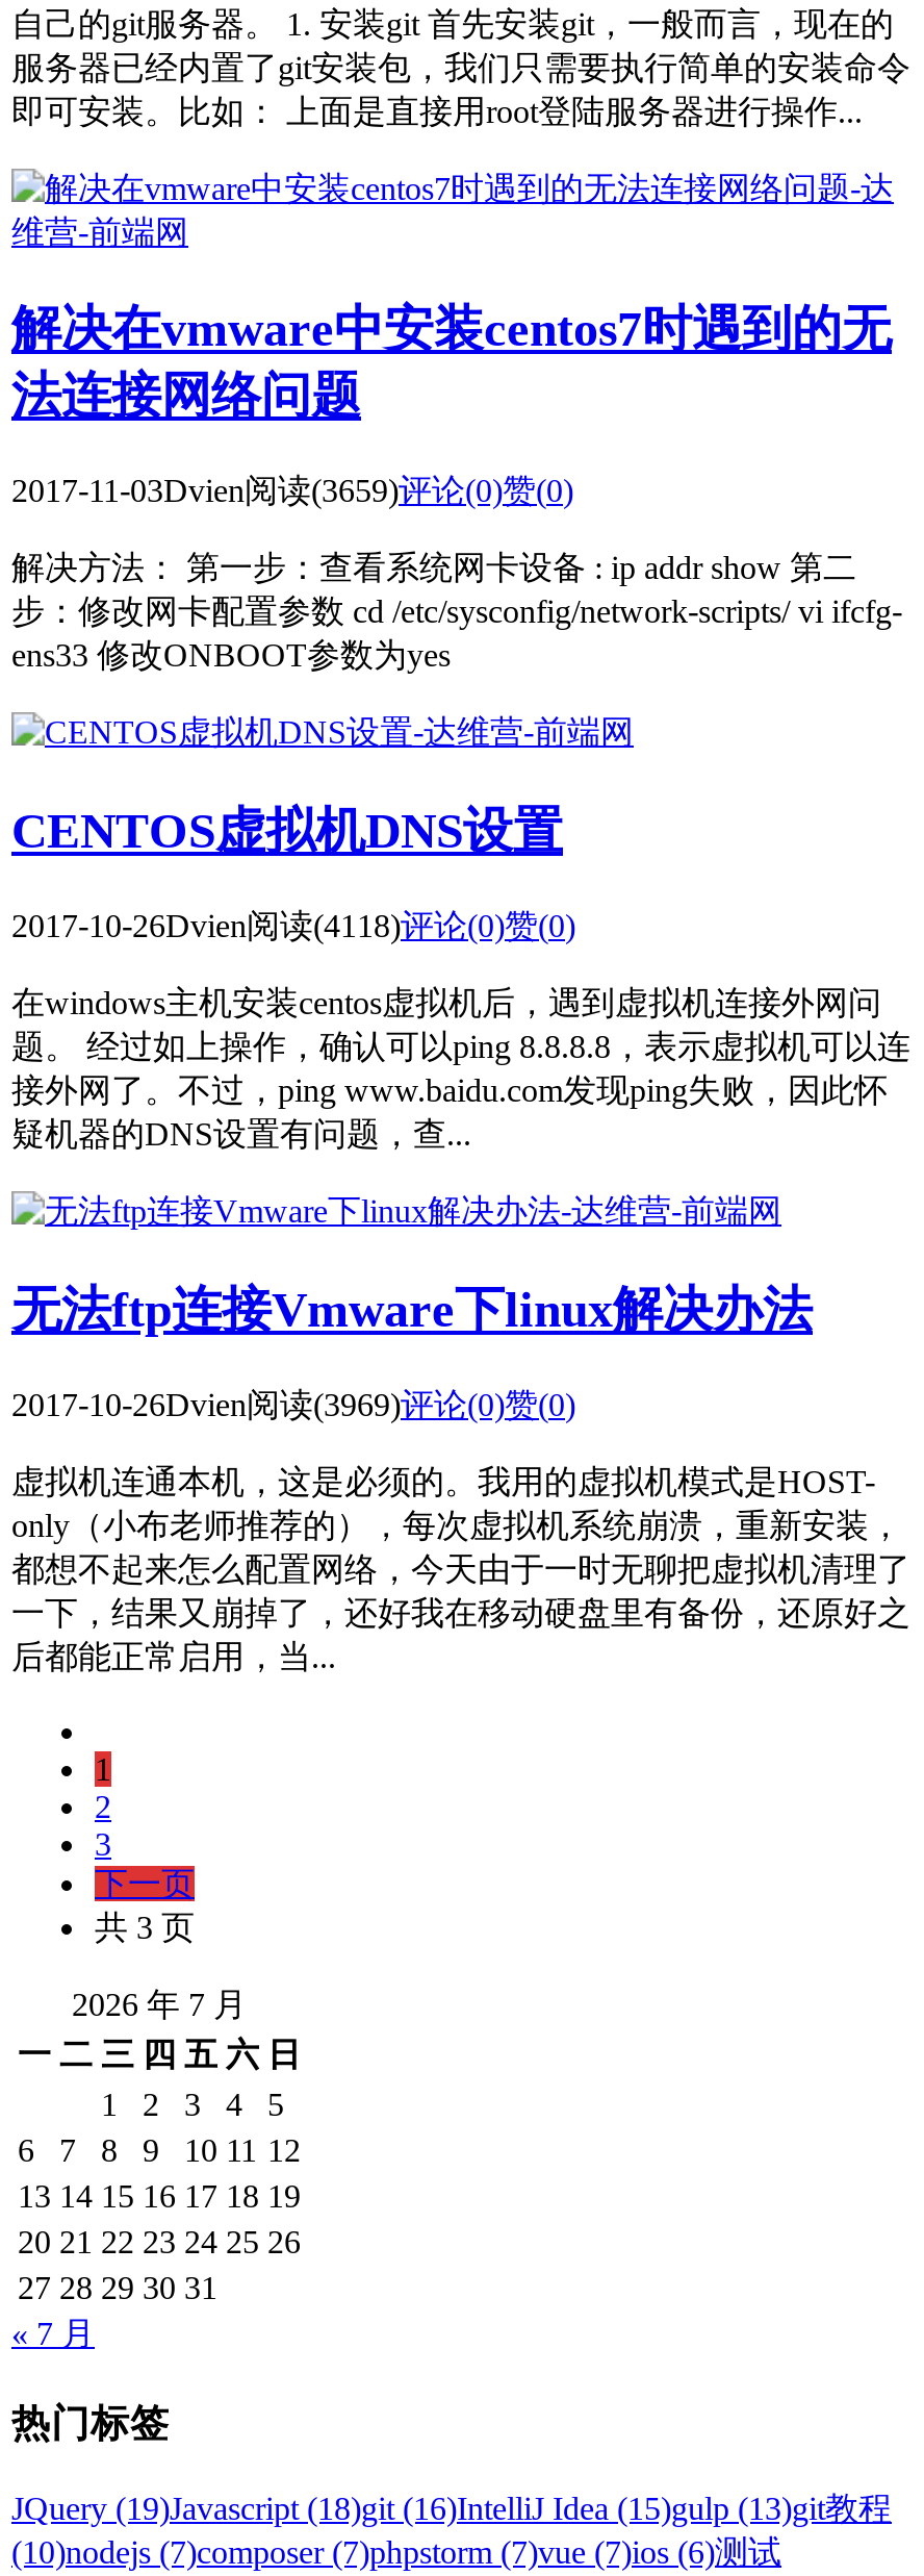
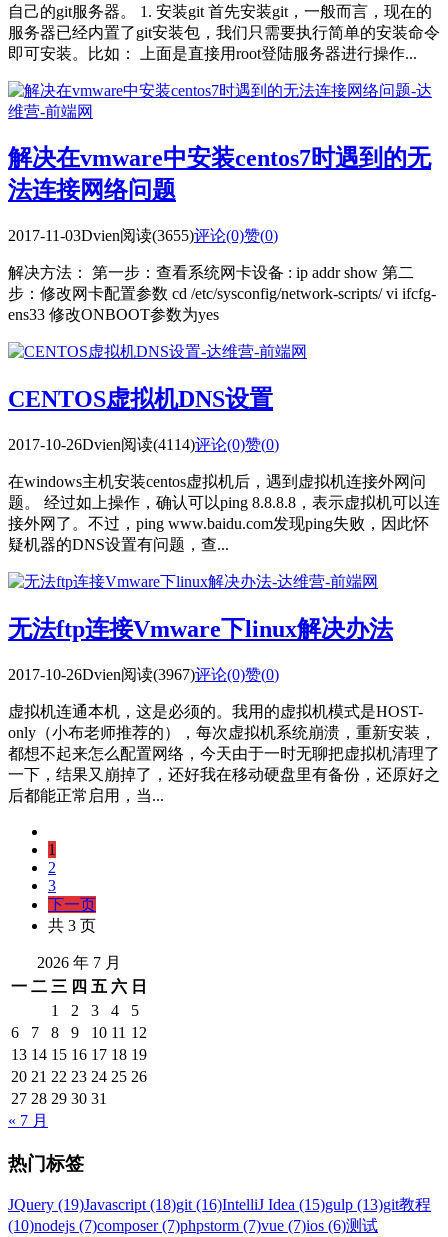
- 2017-11-03Dvien阅读(3659)评论(0)赞(0)
+ 2017-11-03Dvien阅读(3655)评论(0)赞(0)

- 2017-10-26Dvien阅读(4118)评论(0)赞(0)
+ 2017-10-26Dvien阅读(4114)评论(0)赞(0)

- 2017-10-26Dvien阅读(3969)评论(0)赞(0)
+ 2017-10-26Dvien阅读(3967)评论(0)赞(0)
